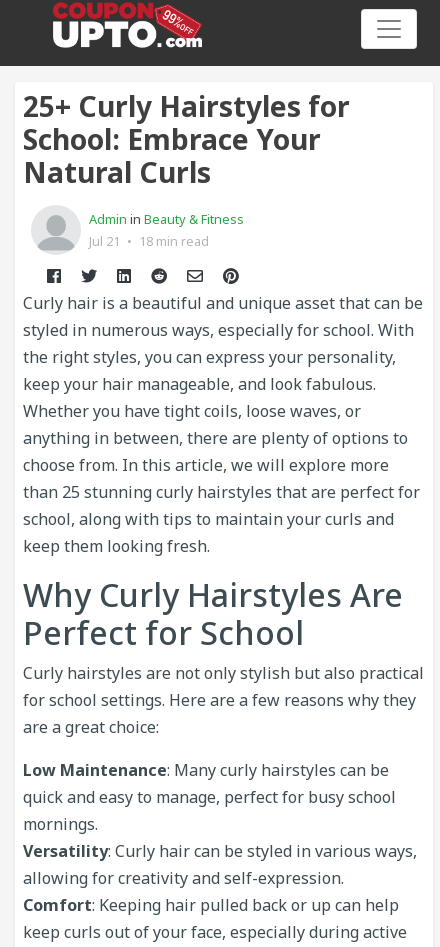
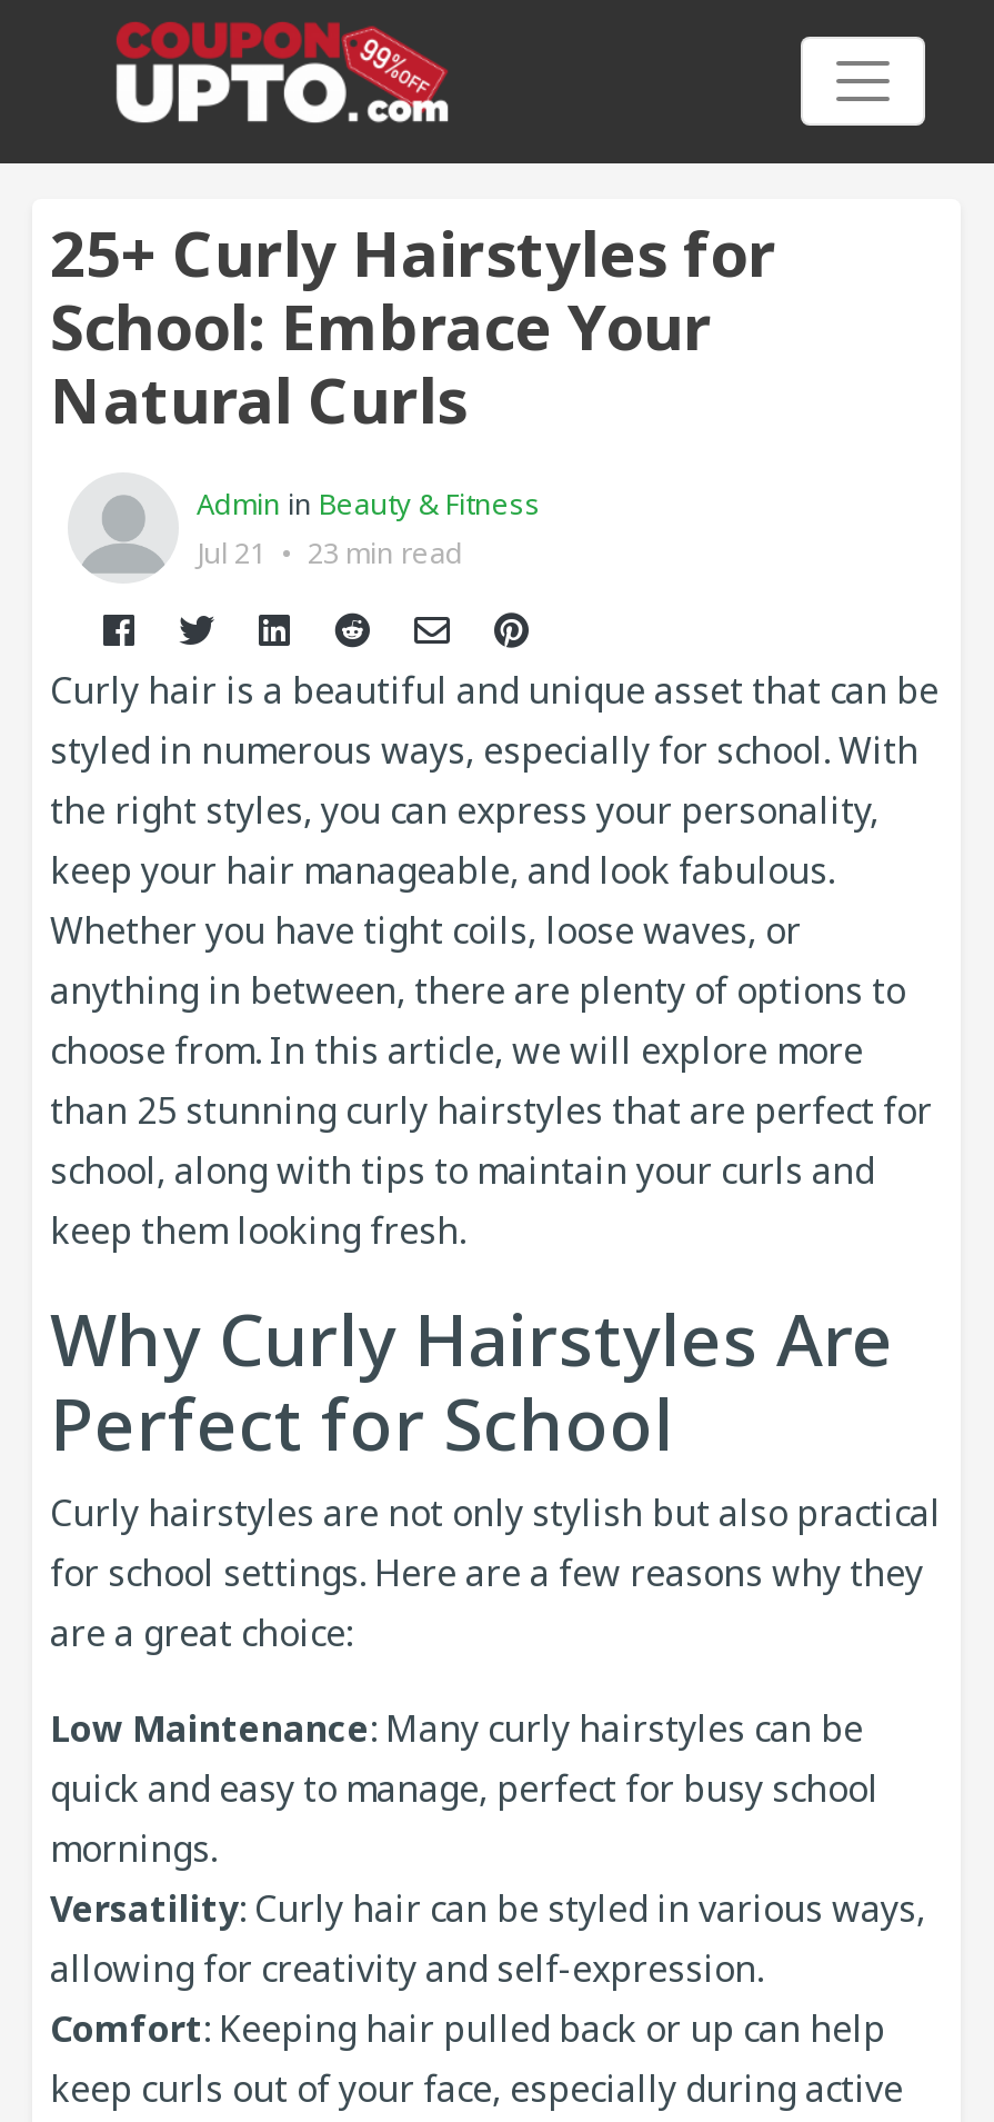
- Jul 21 • 18 min read
+ Jul 21 • 23 min read
